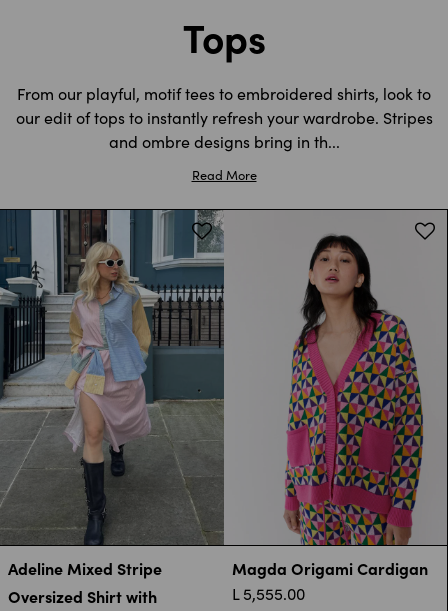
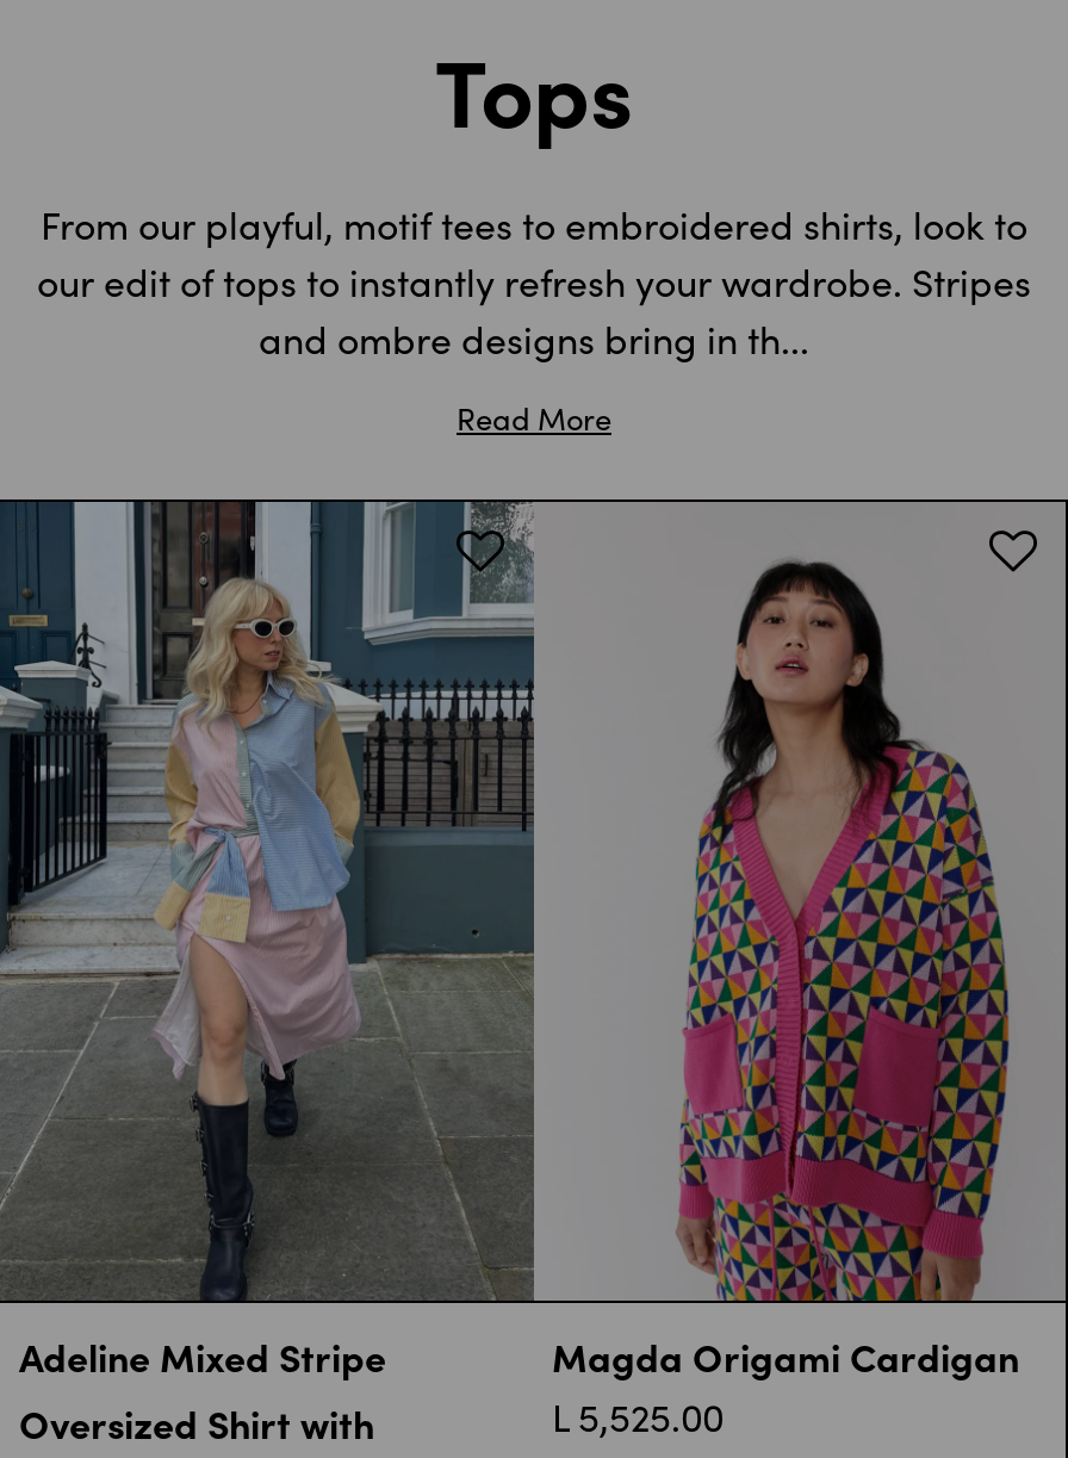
- L 5,555.00
+ L 5,525.00
